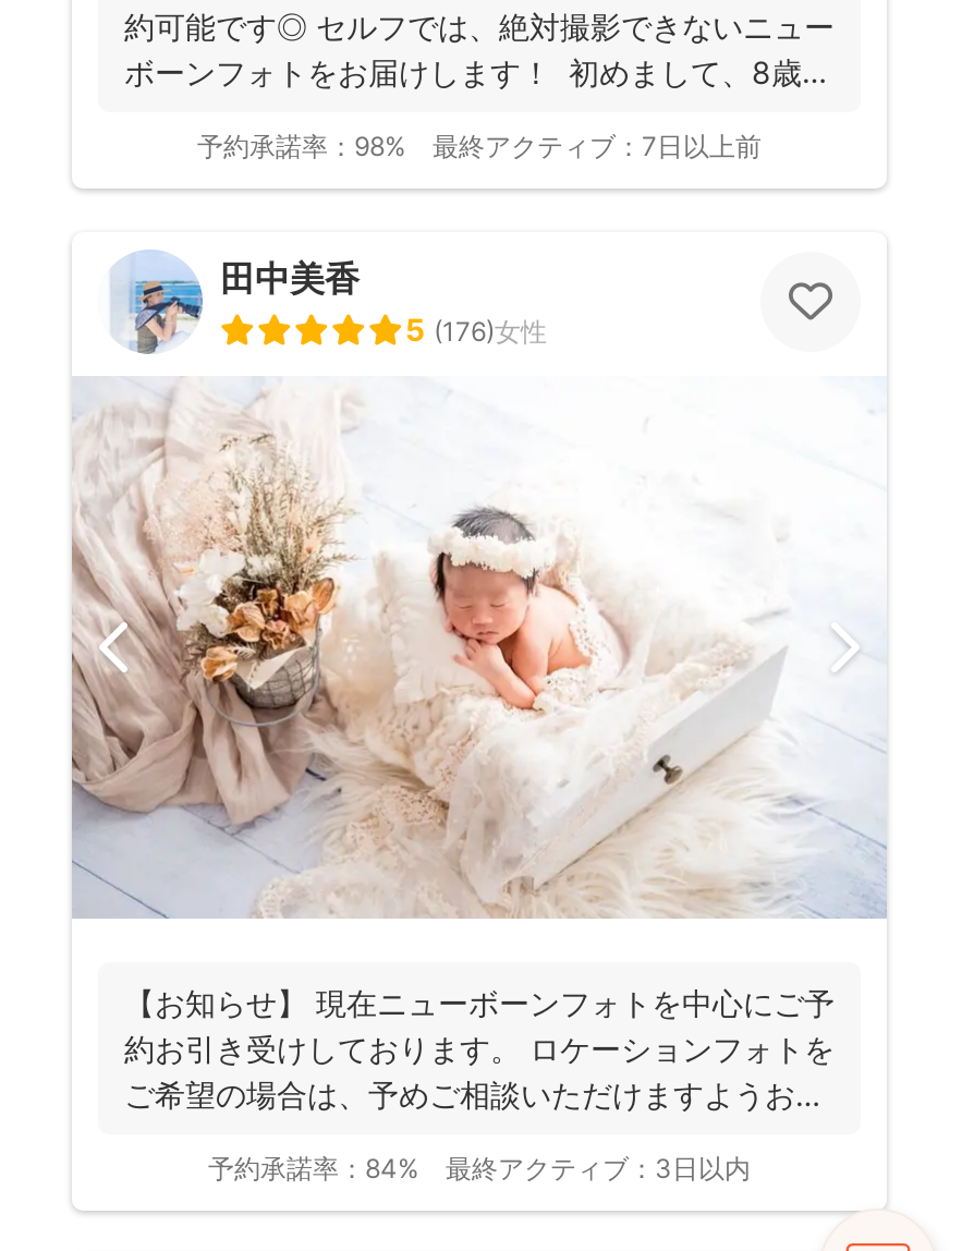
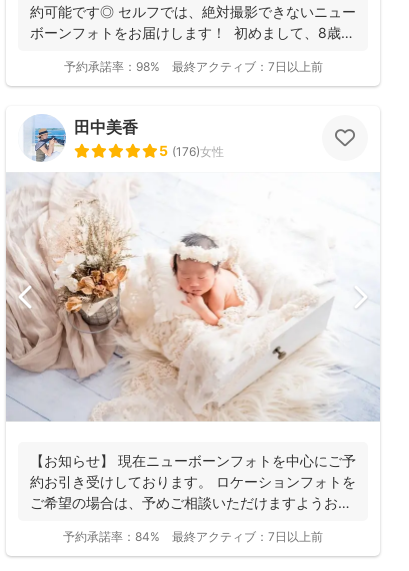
- 最終アクティブ：3日以内
+ 最終アクティブ：7日以上前
